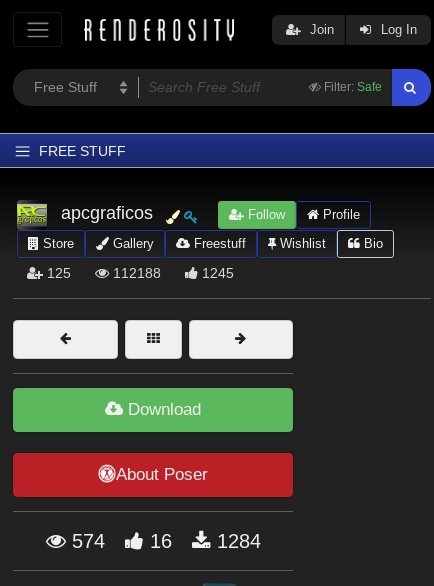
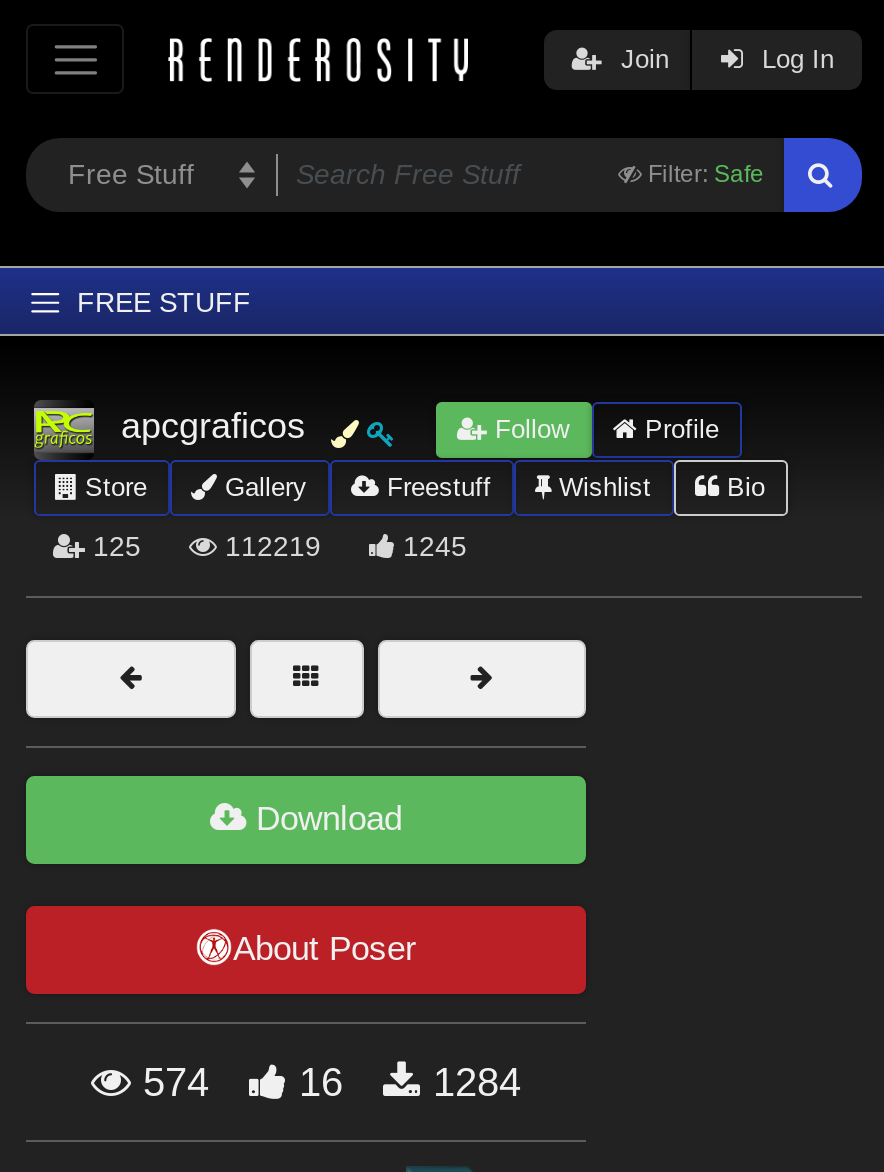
- 112188
+ 112219
